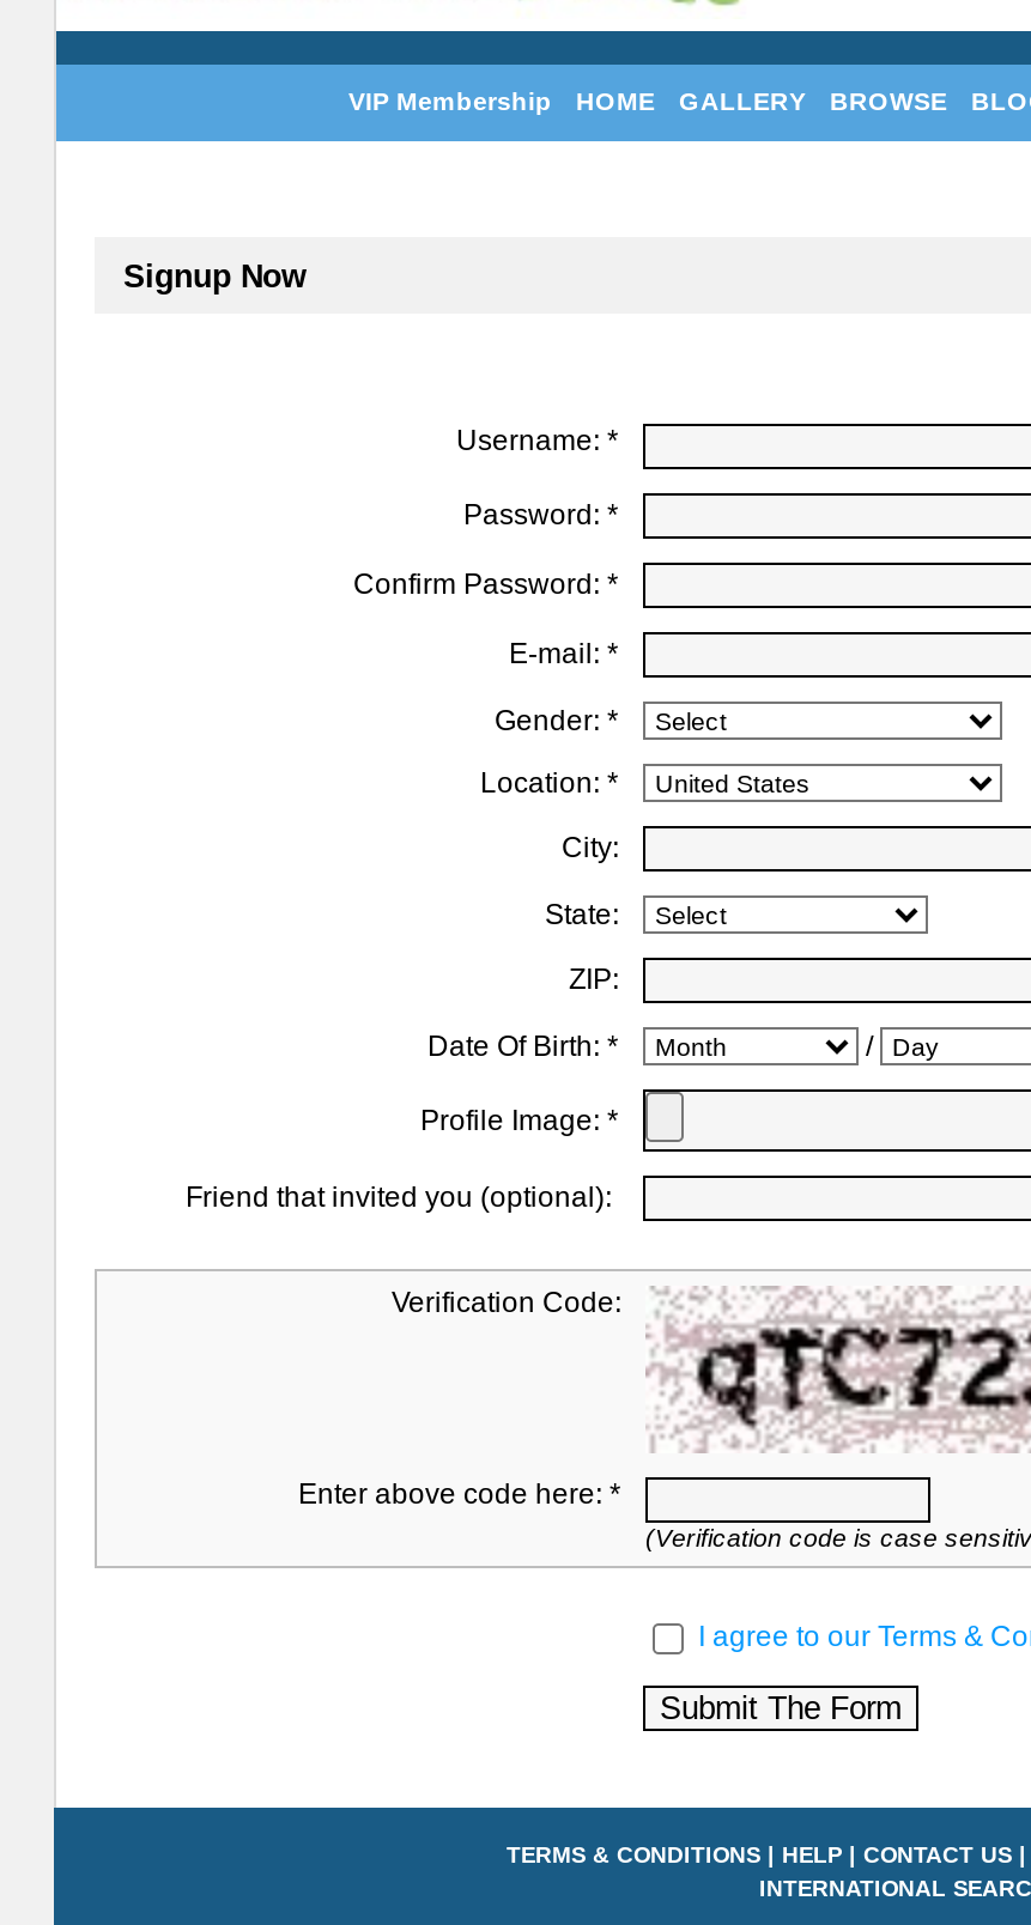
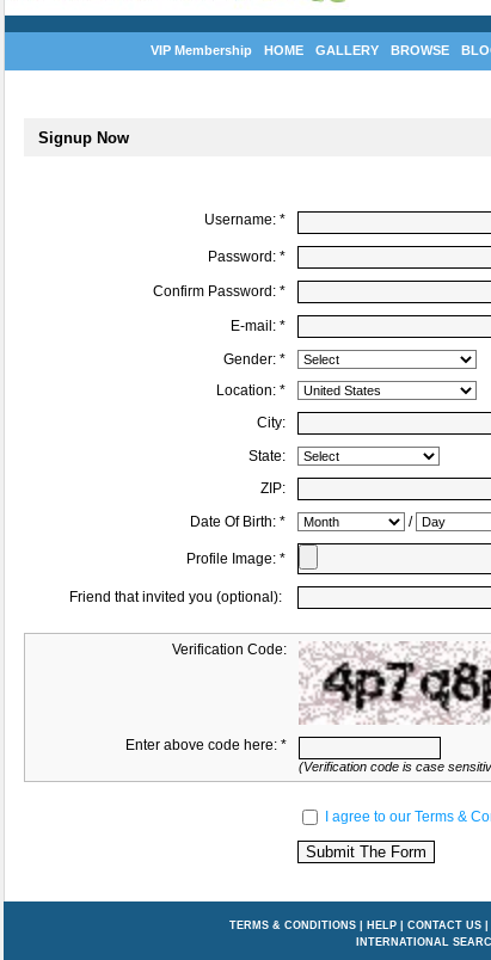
- [image]
+ [image]
